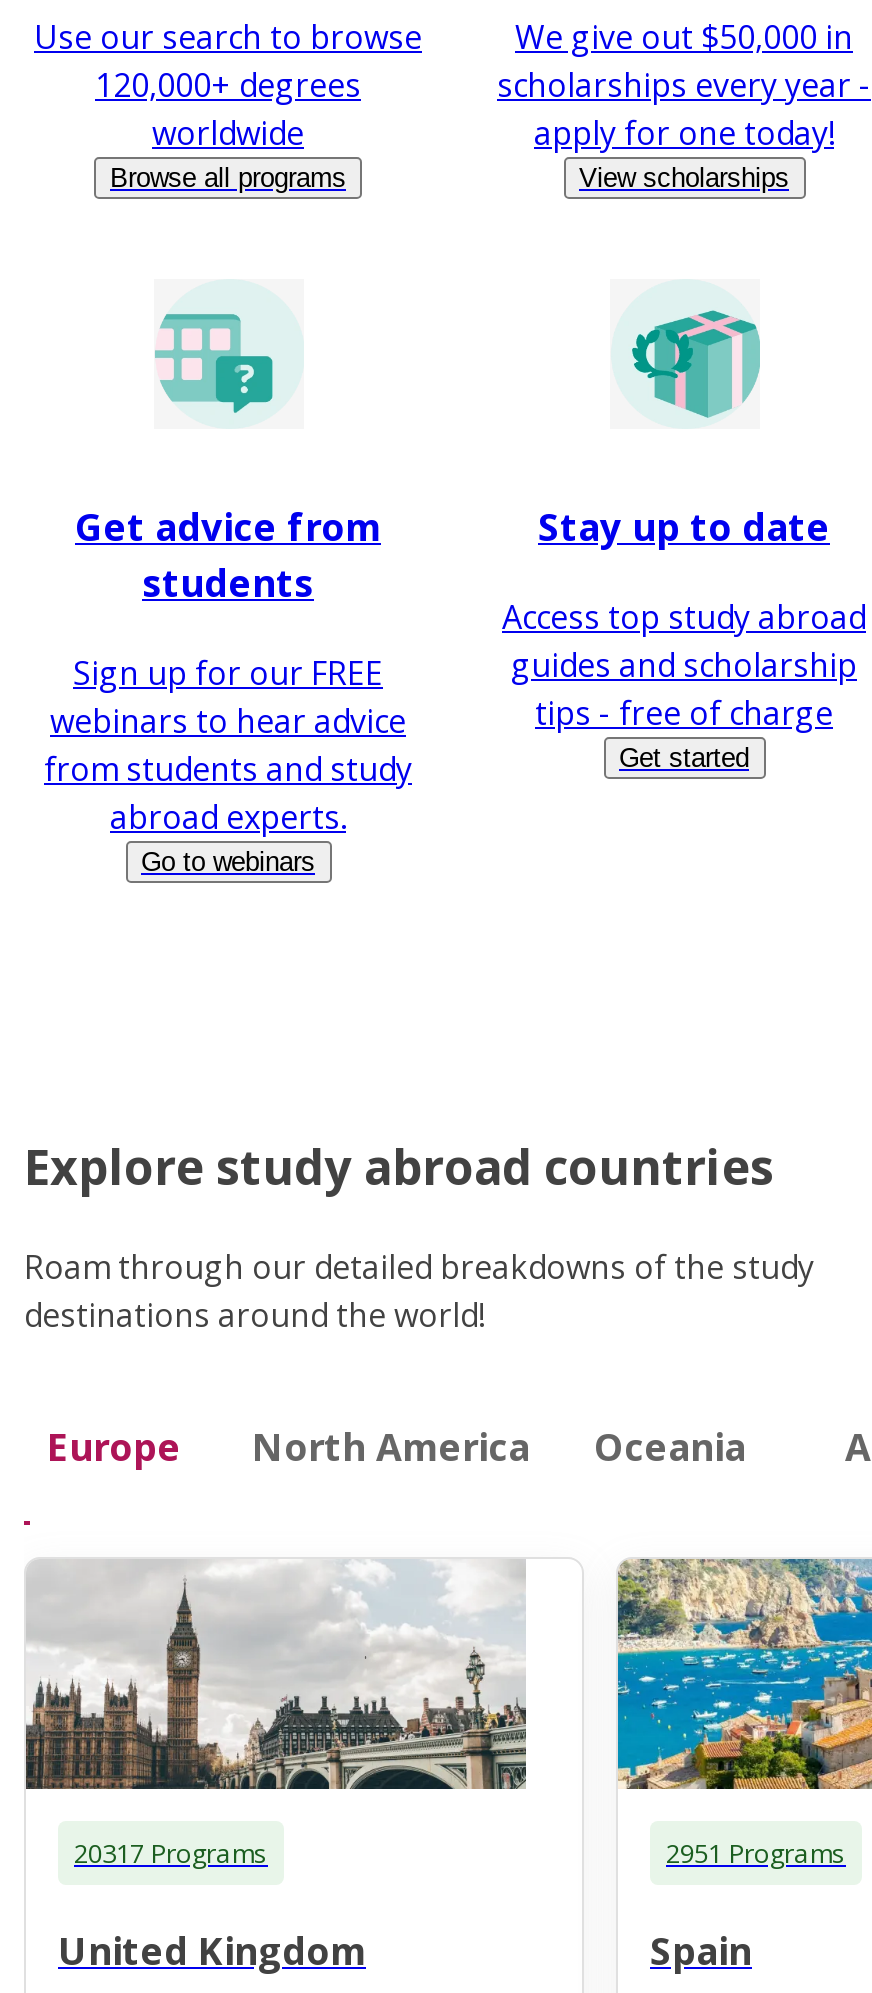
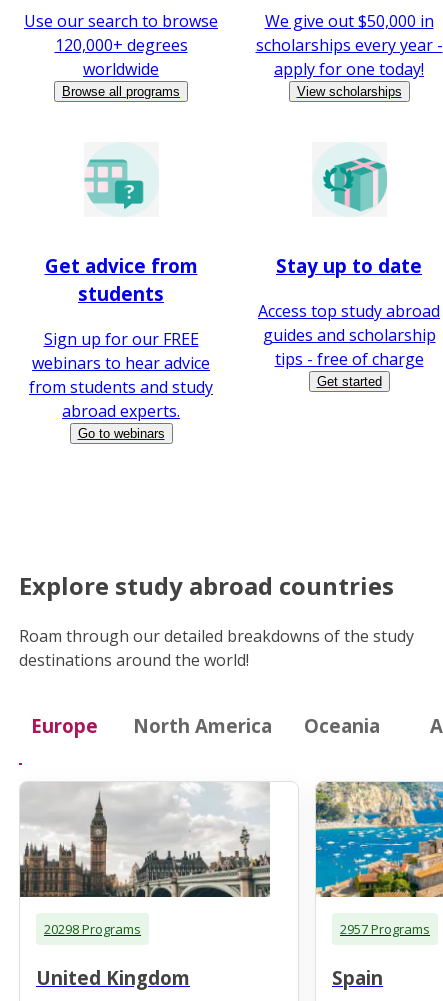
- 20317 Programs
+ 20298 Programs

- 2951 Programs
+ 2957 Programs
